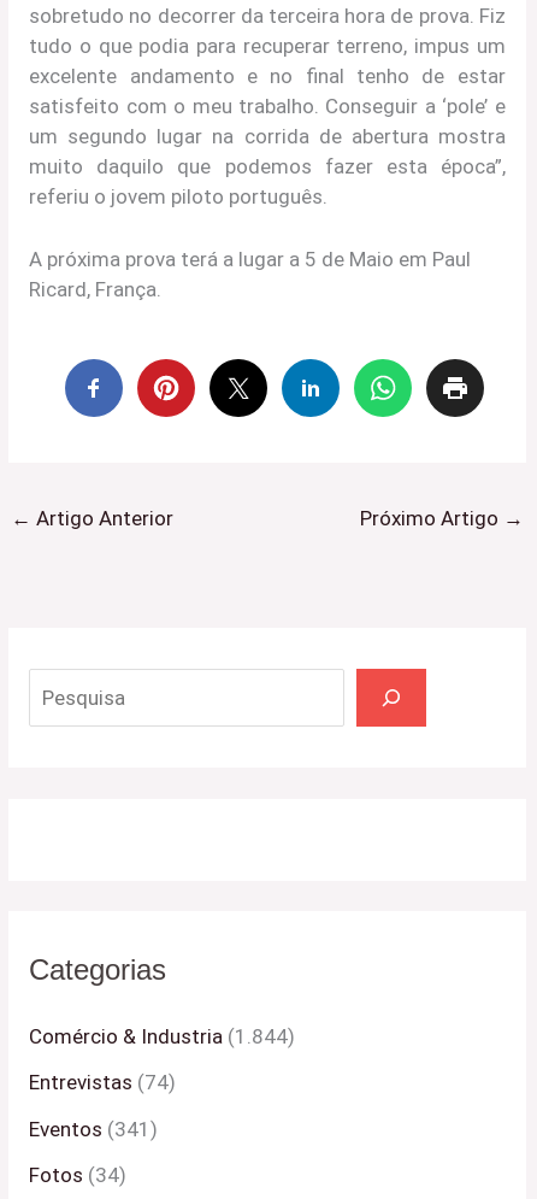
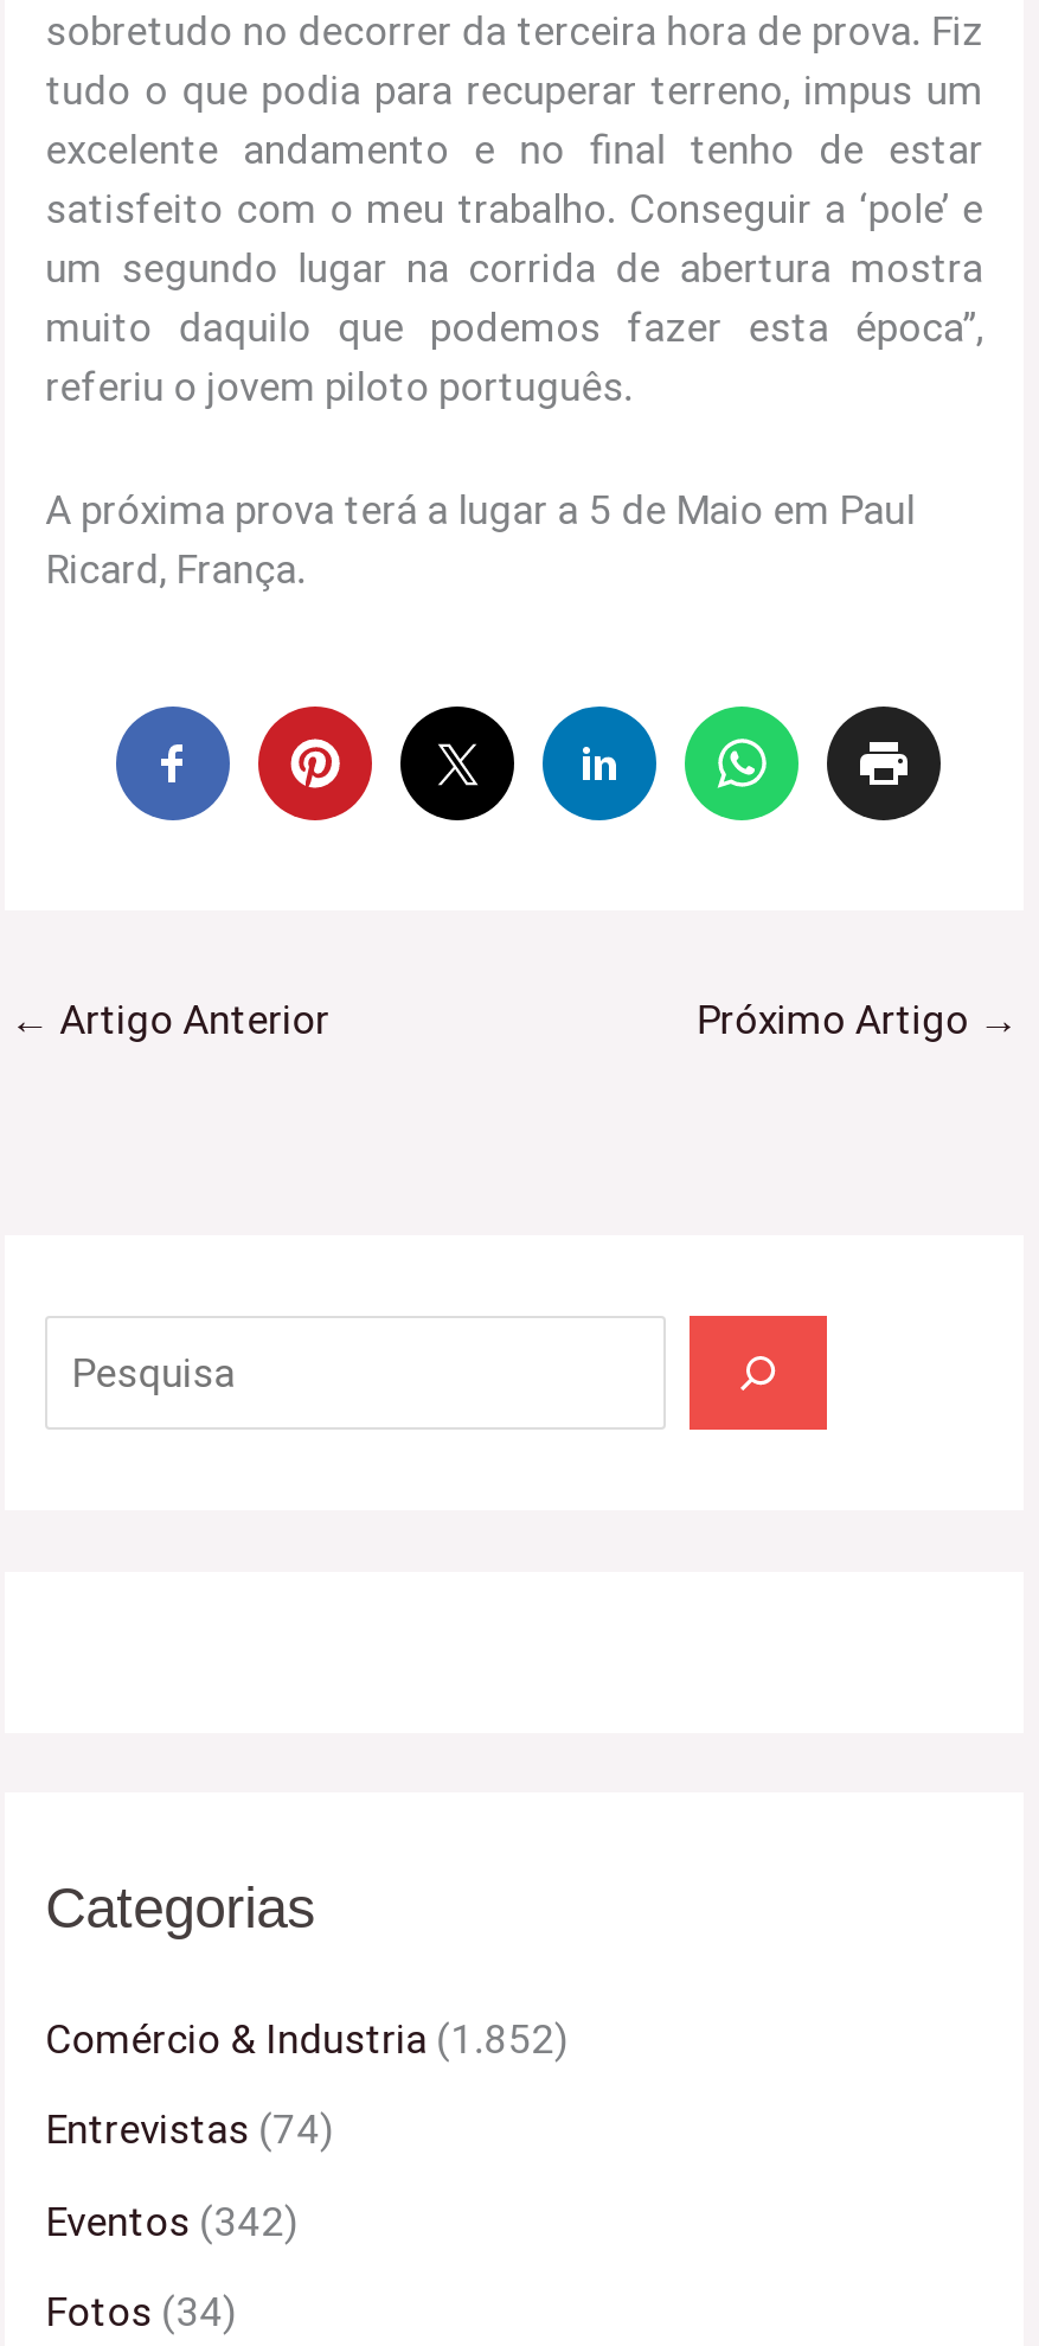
- Comércio & Industria (1.844)
+ Comércio & Industria (1.852)

- Eventos (341)
+ Eventos (342)
